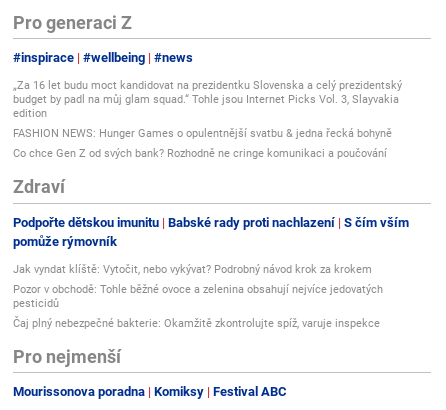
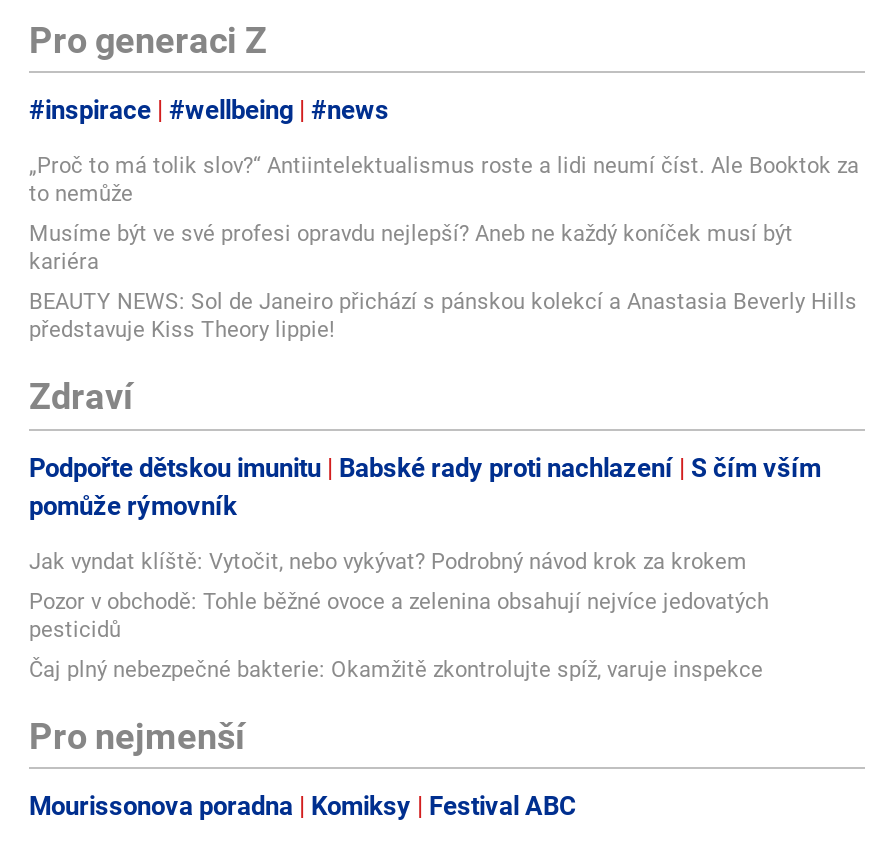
- „Za 16 let budu moct kandidovat na prezidentku Slovenska a celý prezidentský
- budget by padl na můj glam squad.“ Tohle jsou Internet Picks Vol. 3, Slayvakia
- edition
+ „Proč to má tolik slov?“ Antiintelektualismus roste a lidi neumí číst. Ale Booktok za
+ to nemůže

- FASHION NEWS: Hunger Games o opulentnější svatbu & jedna řecká bohyně
+ Musíme být ve své profesi opravdu nejlepší? Aneb ne každý koníček musí být
+ kariéra

- Co chce Gen Z od svých bank? Rozhodně ne cringe komunikaci a poučování
+ BEAUTY NEWS: Sol de Janeiro přichází s pánskou kolekcí a Anastasia Beverly Hills
+ představuje Kiss Theory lippie!
